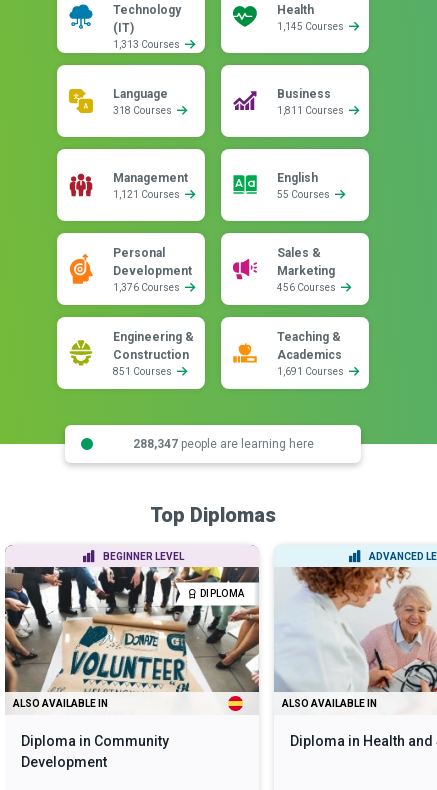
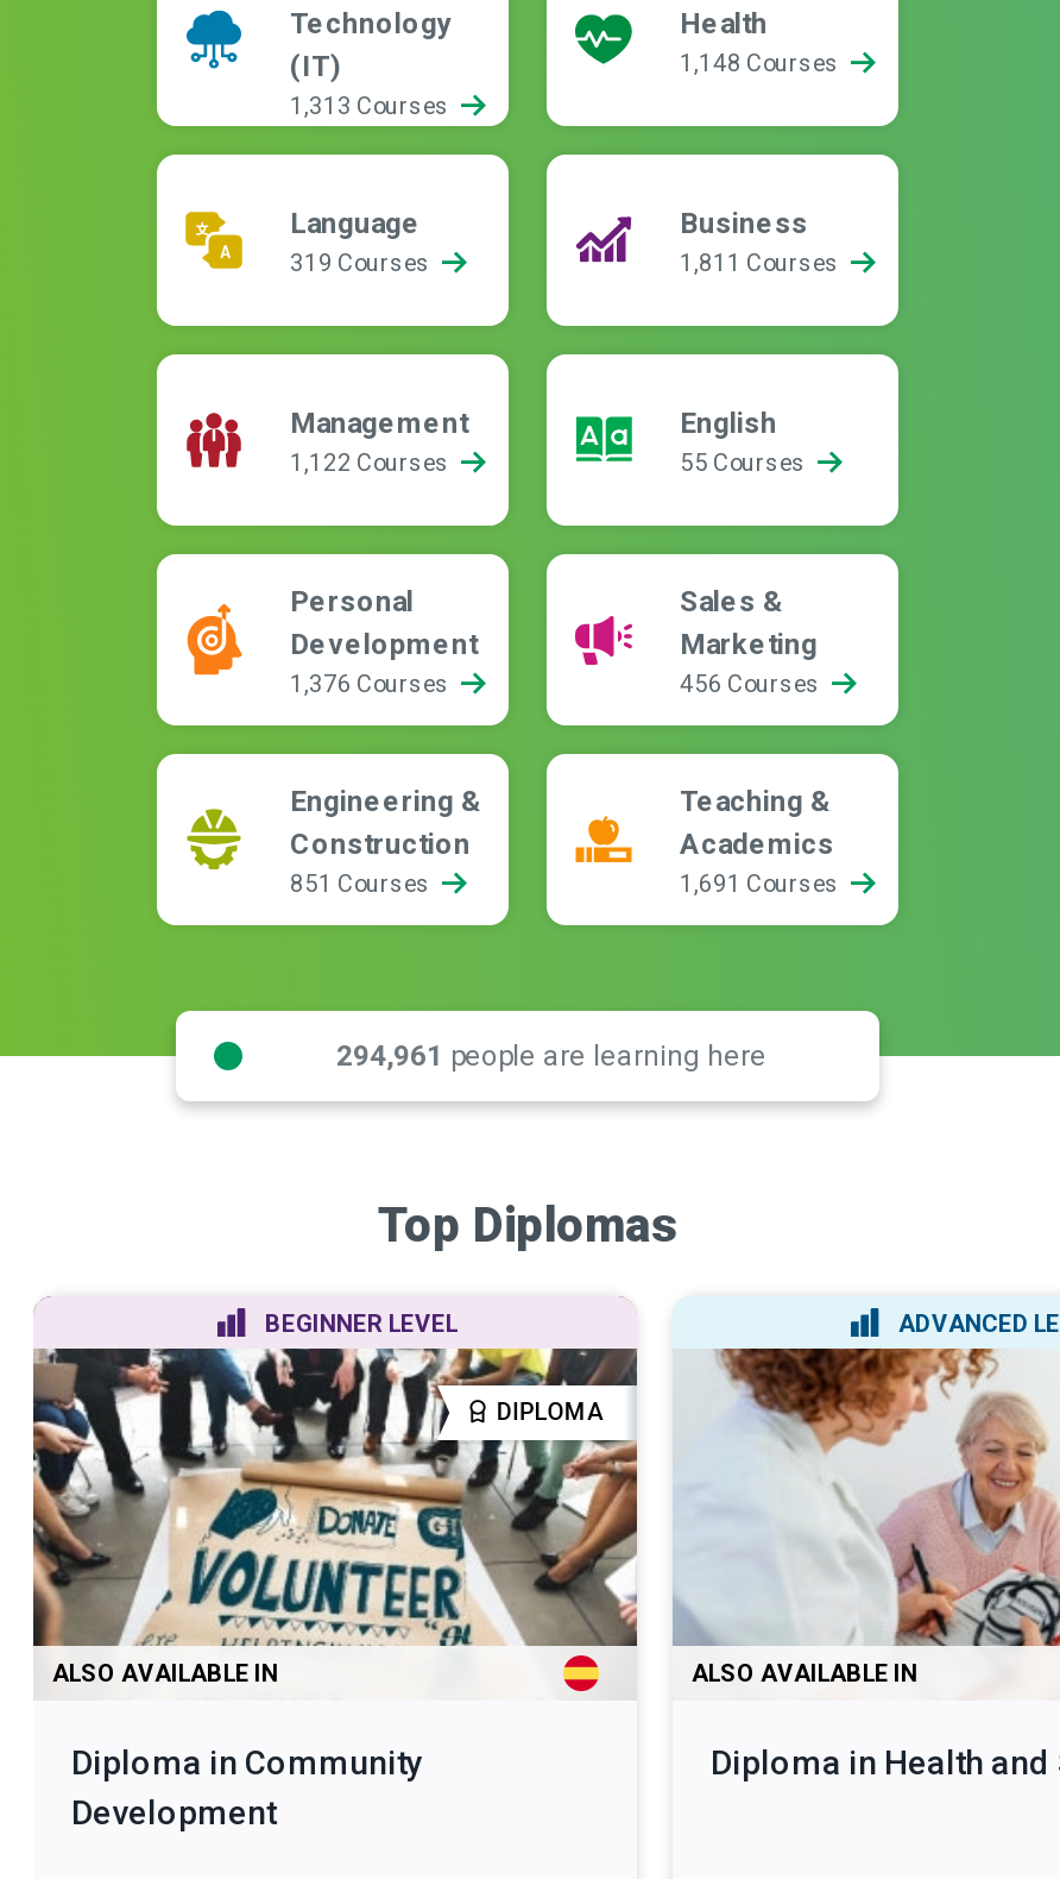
- 1,145 Courses
+ 1,148 Courses

- 318 Courses
+ 319 Courses

- 1,121 Courses
+ 1,122 Courses

- 288,347 people are learning here
+ 294,961 people are learning here
